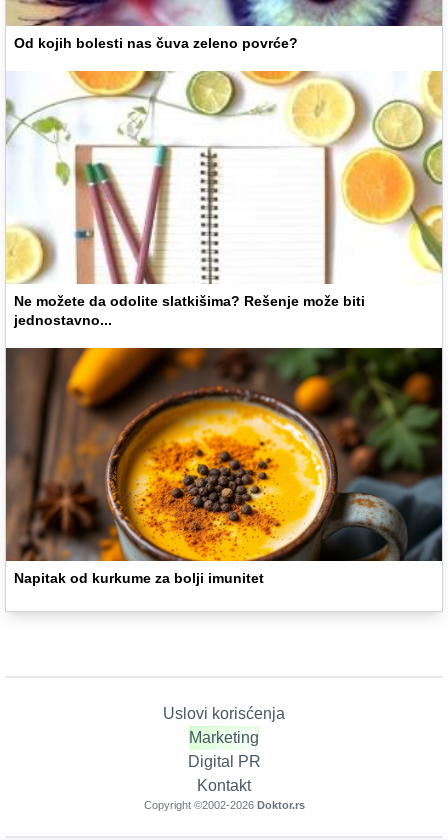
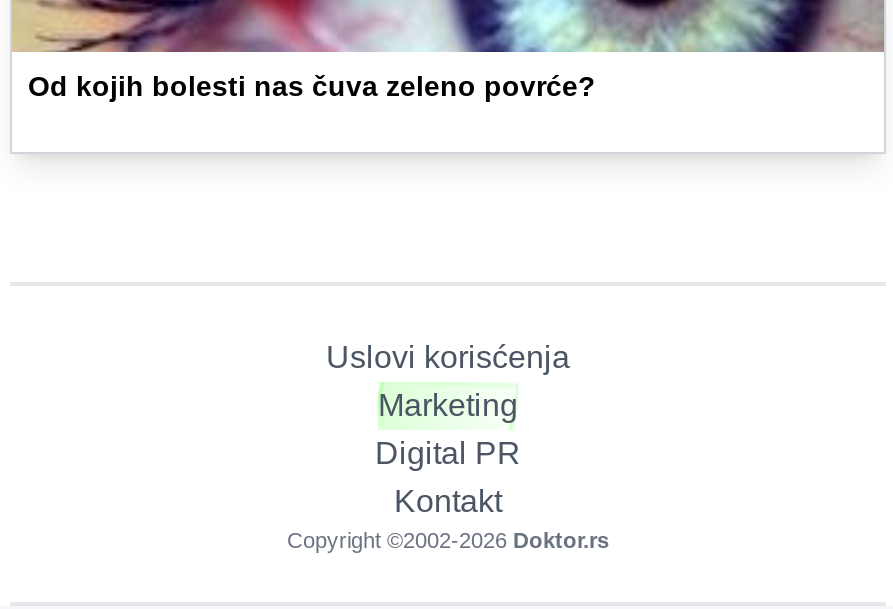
- [image]
- Ne možete da odolite slatkišima? Rešenje može biti
- jednostavno...

- [image]
- Napitak od kurkume za bolji imunitet
